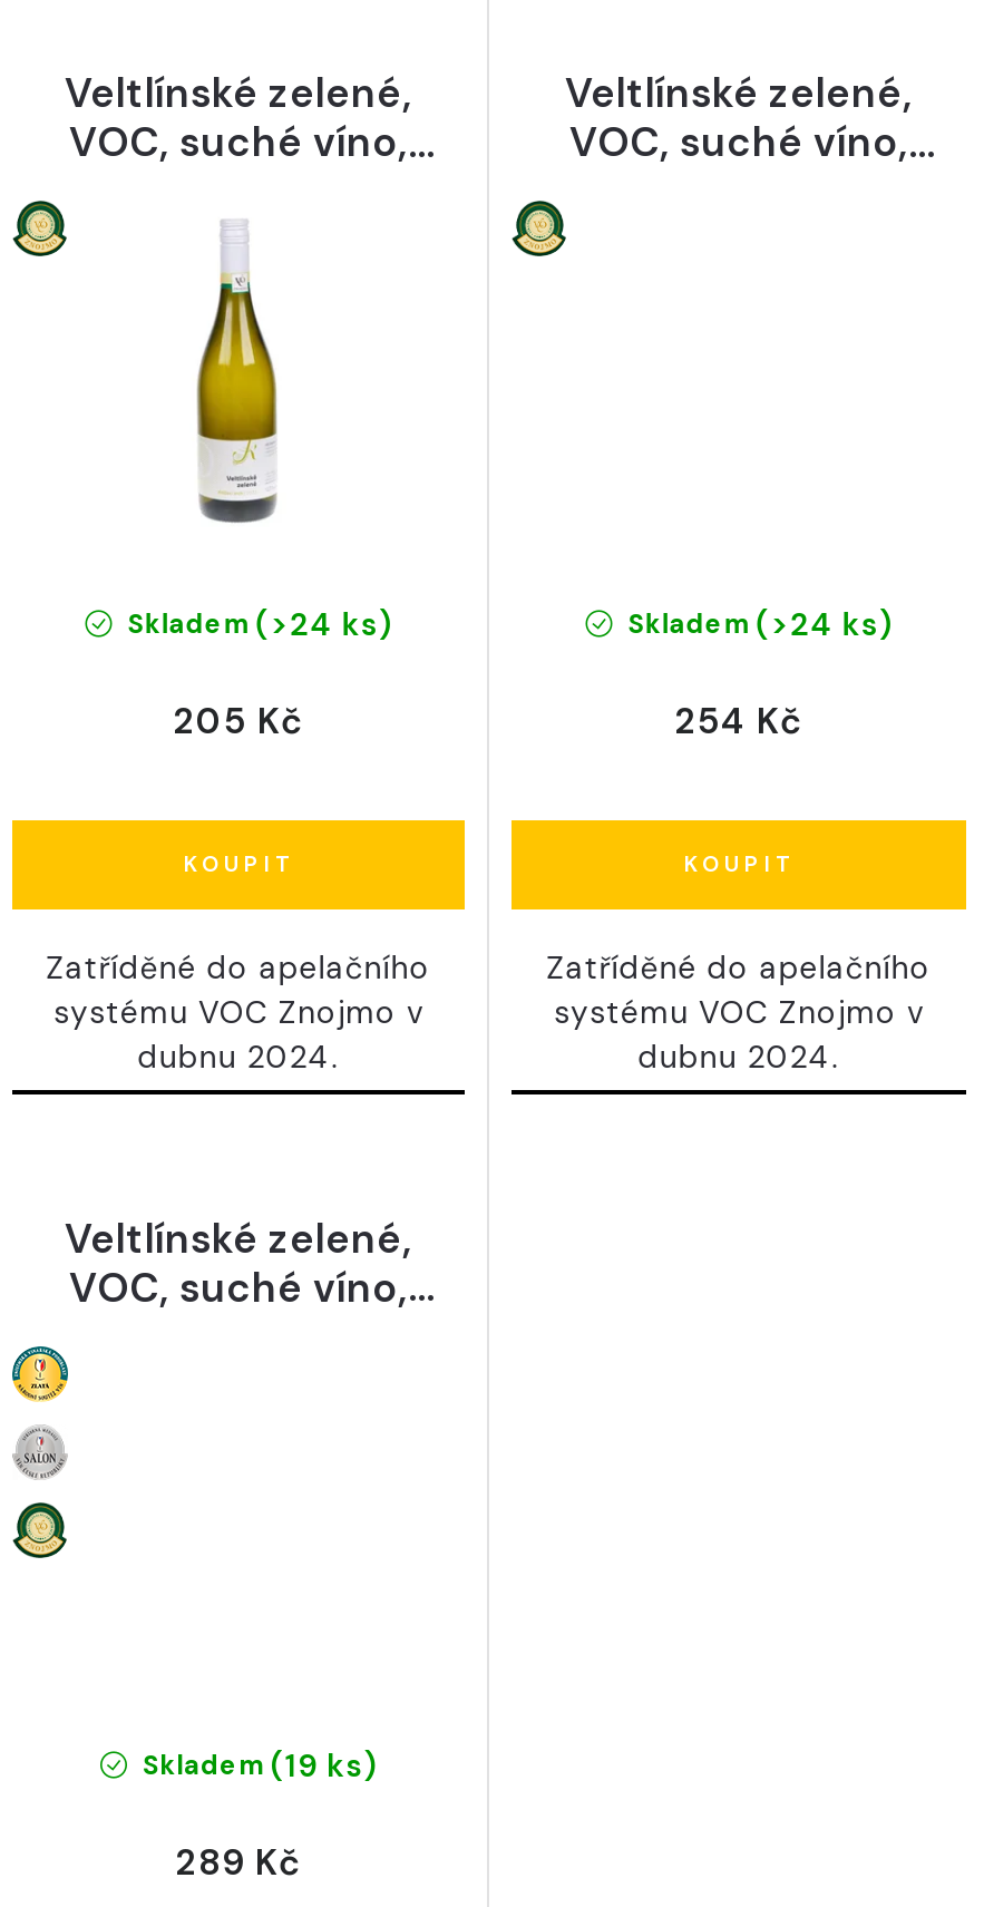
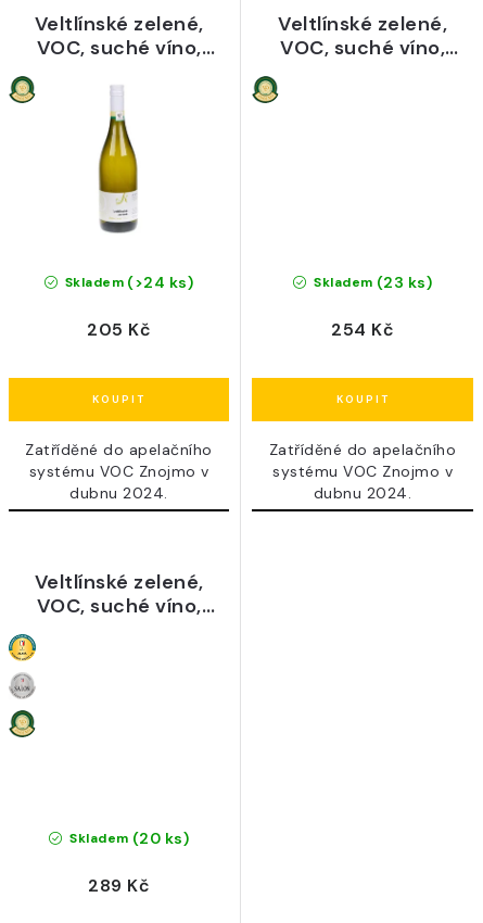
- Skladem (>24 ks)
+ Skladem (23 ks)

- Skladem (19 ks)
+ Skladem (20 ks)
